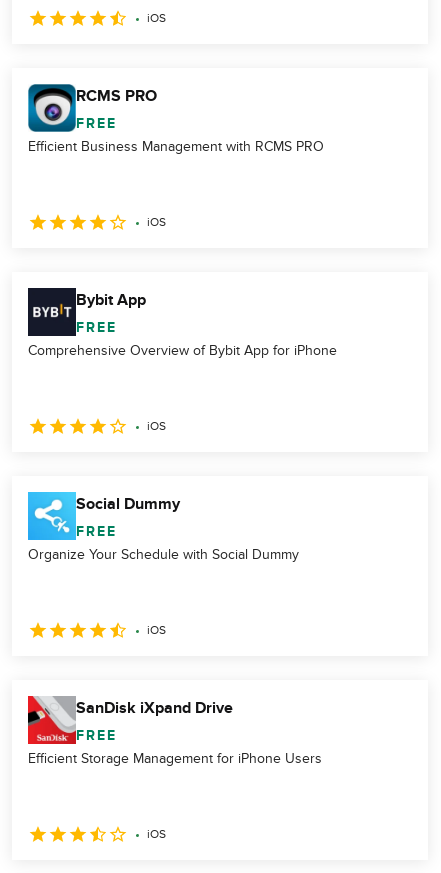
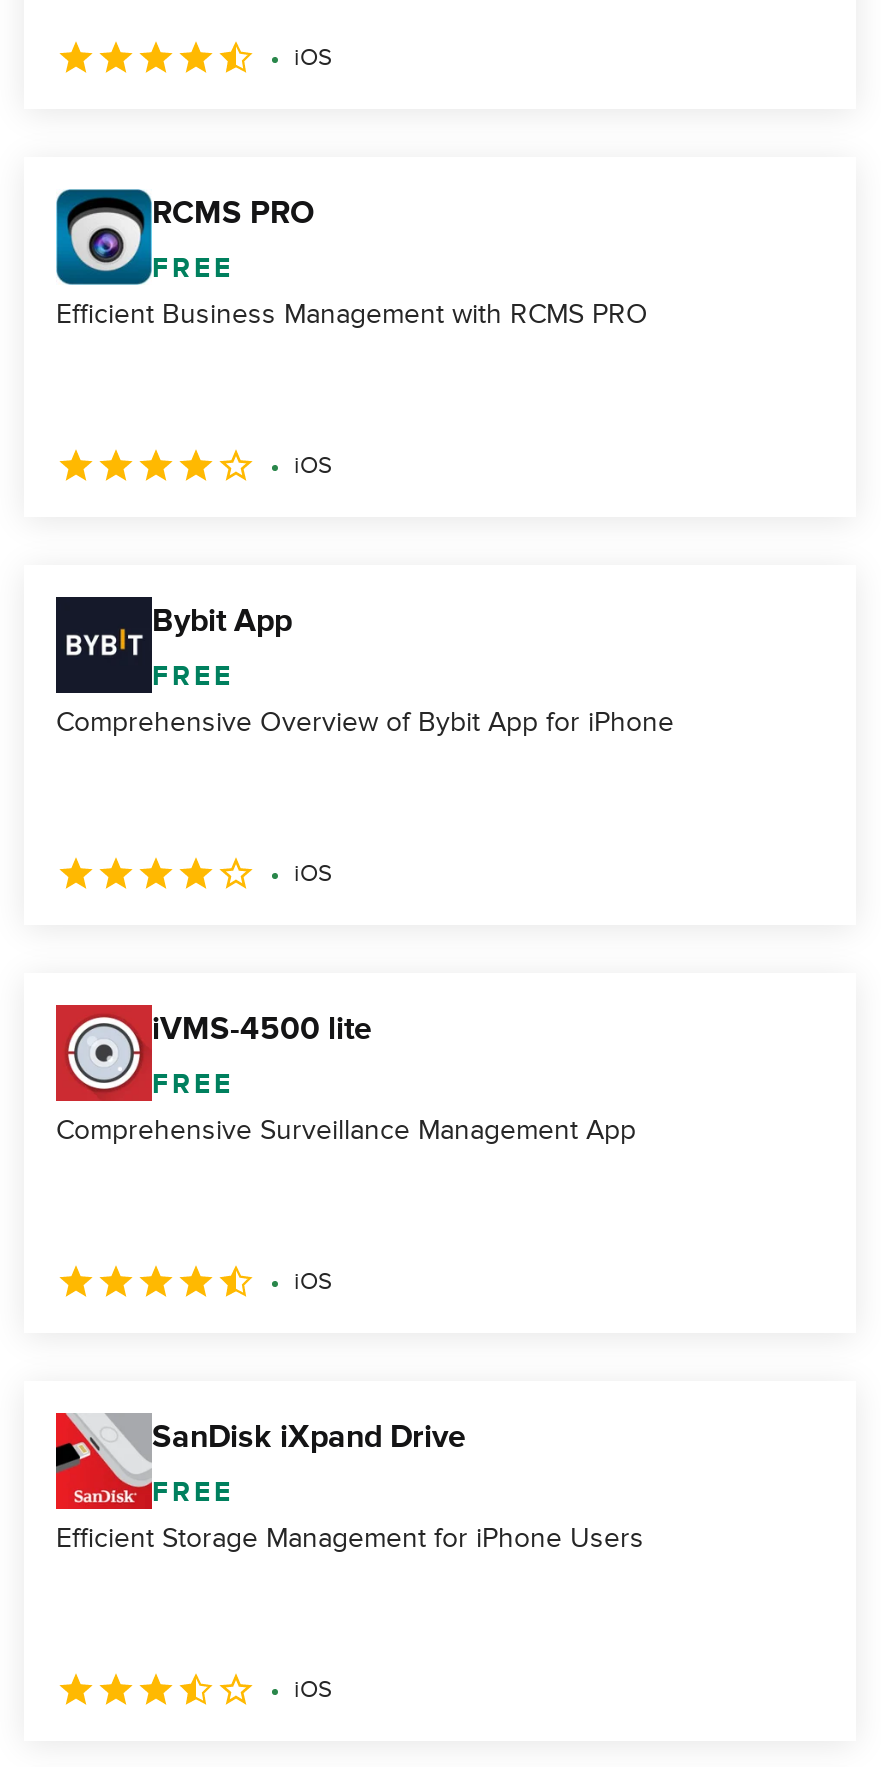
- [image]
- Social Dummy
+ [image]
+ iVMS-4500 lite

- Organize Your Schedule with Social Dummy
+ Comprehensive Surveillance Management App
